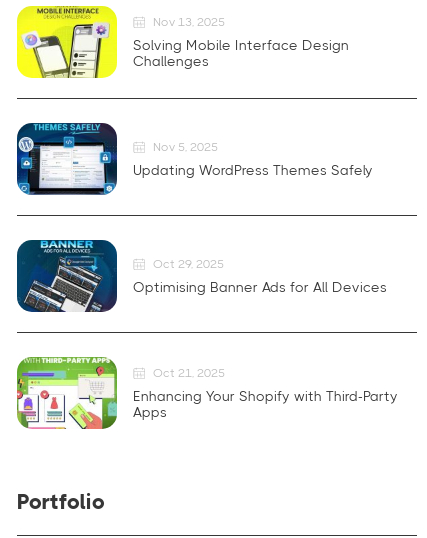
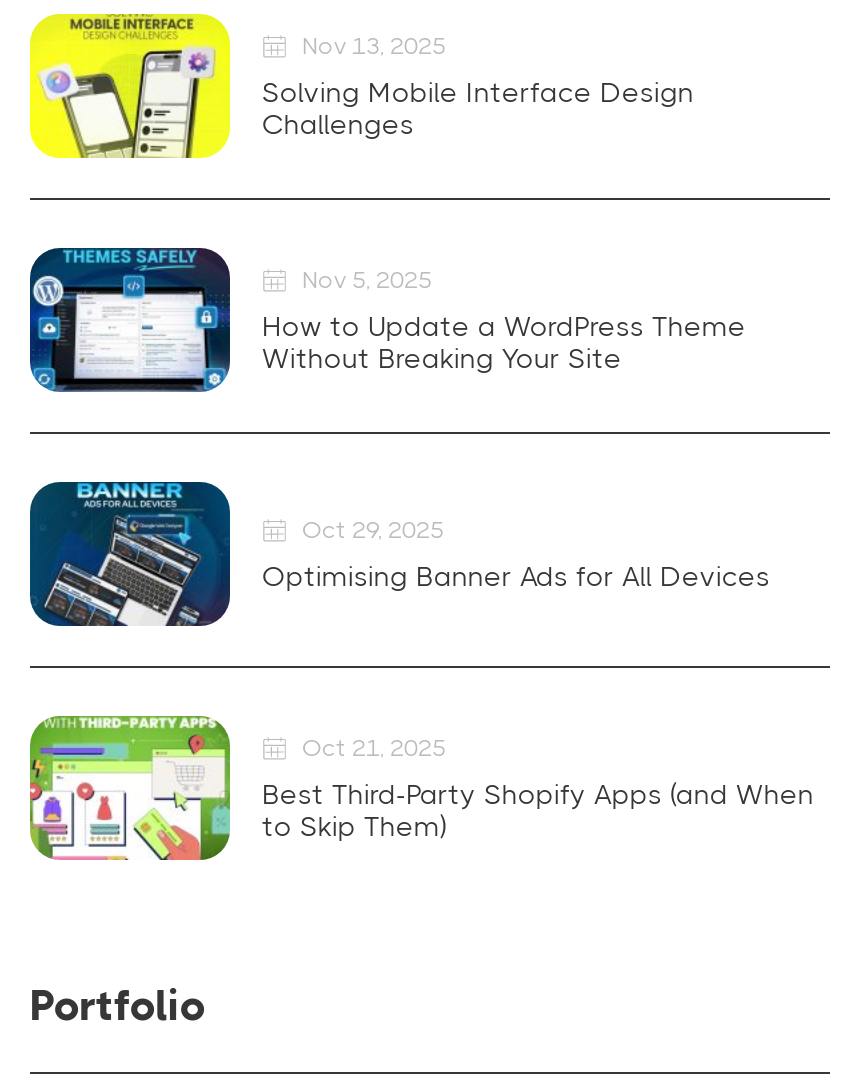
- Updating WordPress Themes Safely
+ How to Update a WordPress Theme
+ Without Breaking Your Site

- Enhancing Your Shopify with Third-Party
- Apps
+ Best Third-Party Shopify Apps (and When
+ to Skip Them)
